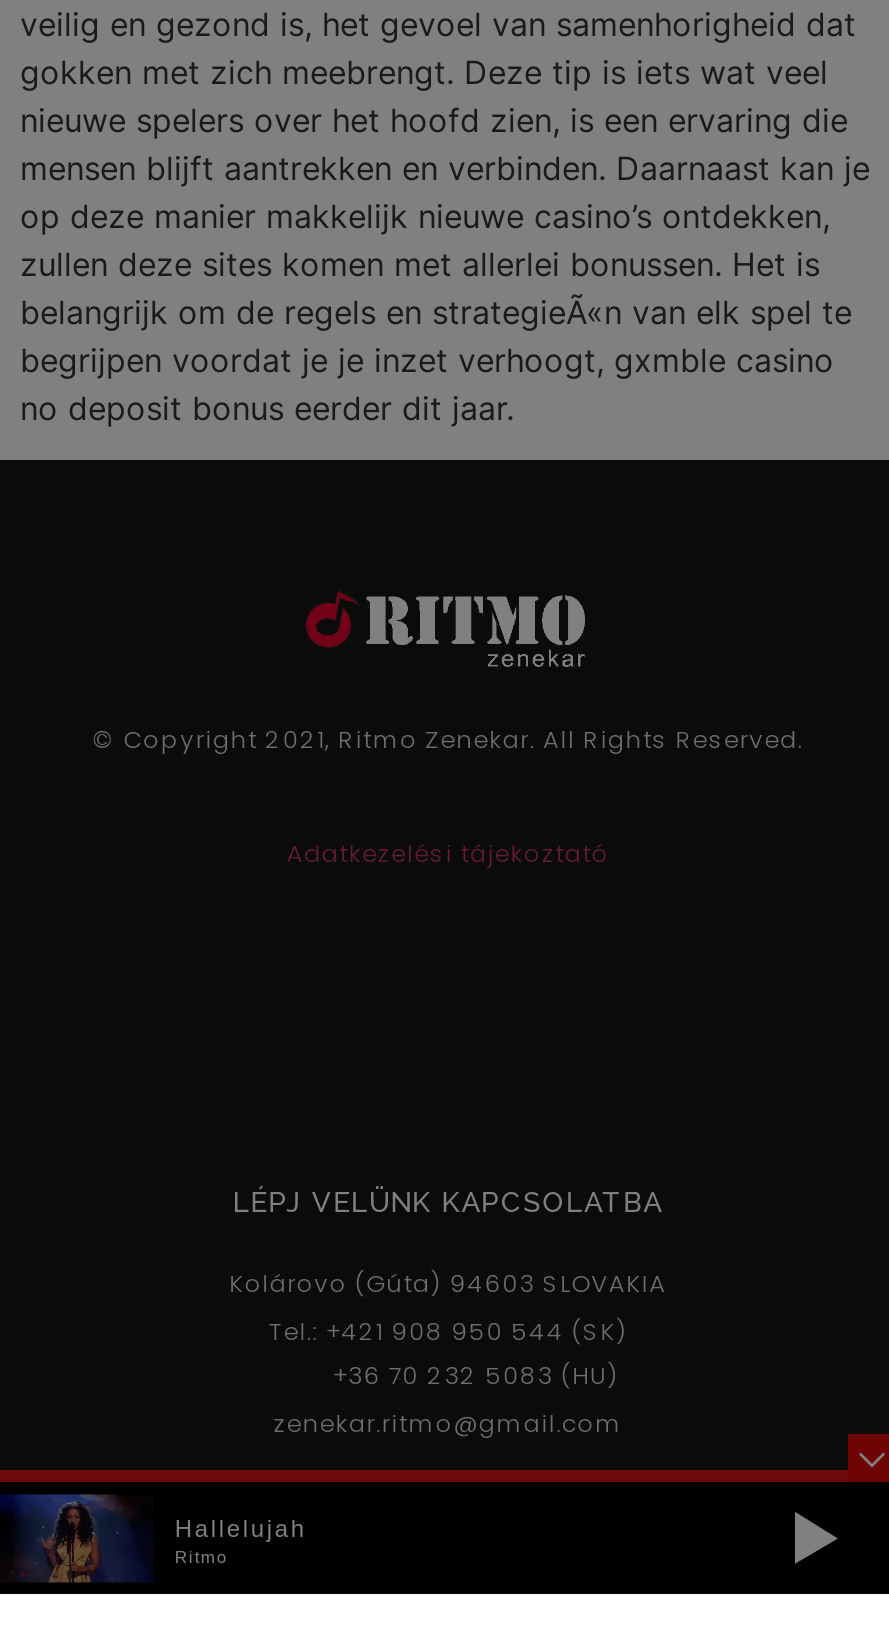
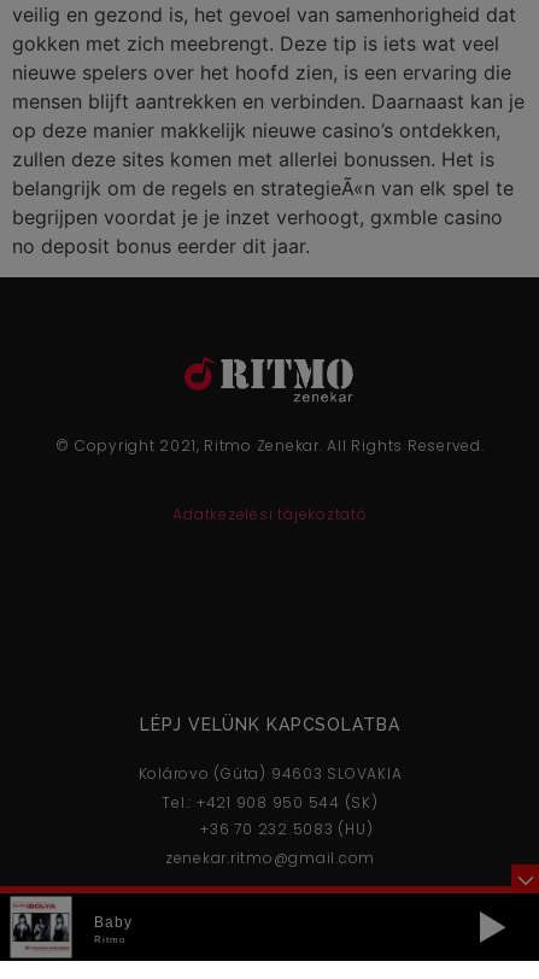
- [image]
- Hallelujah
+ [image]
+ Baby
